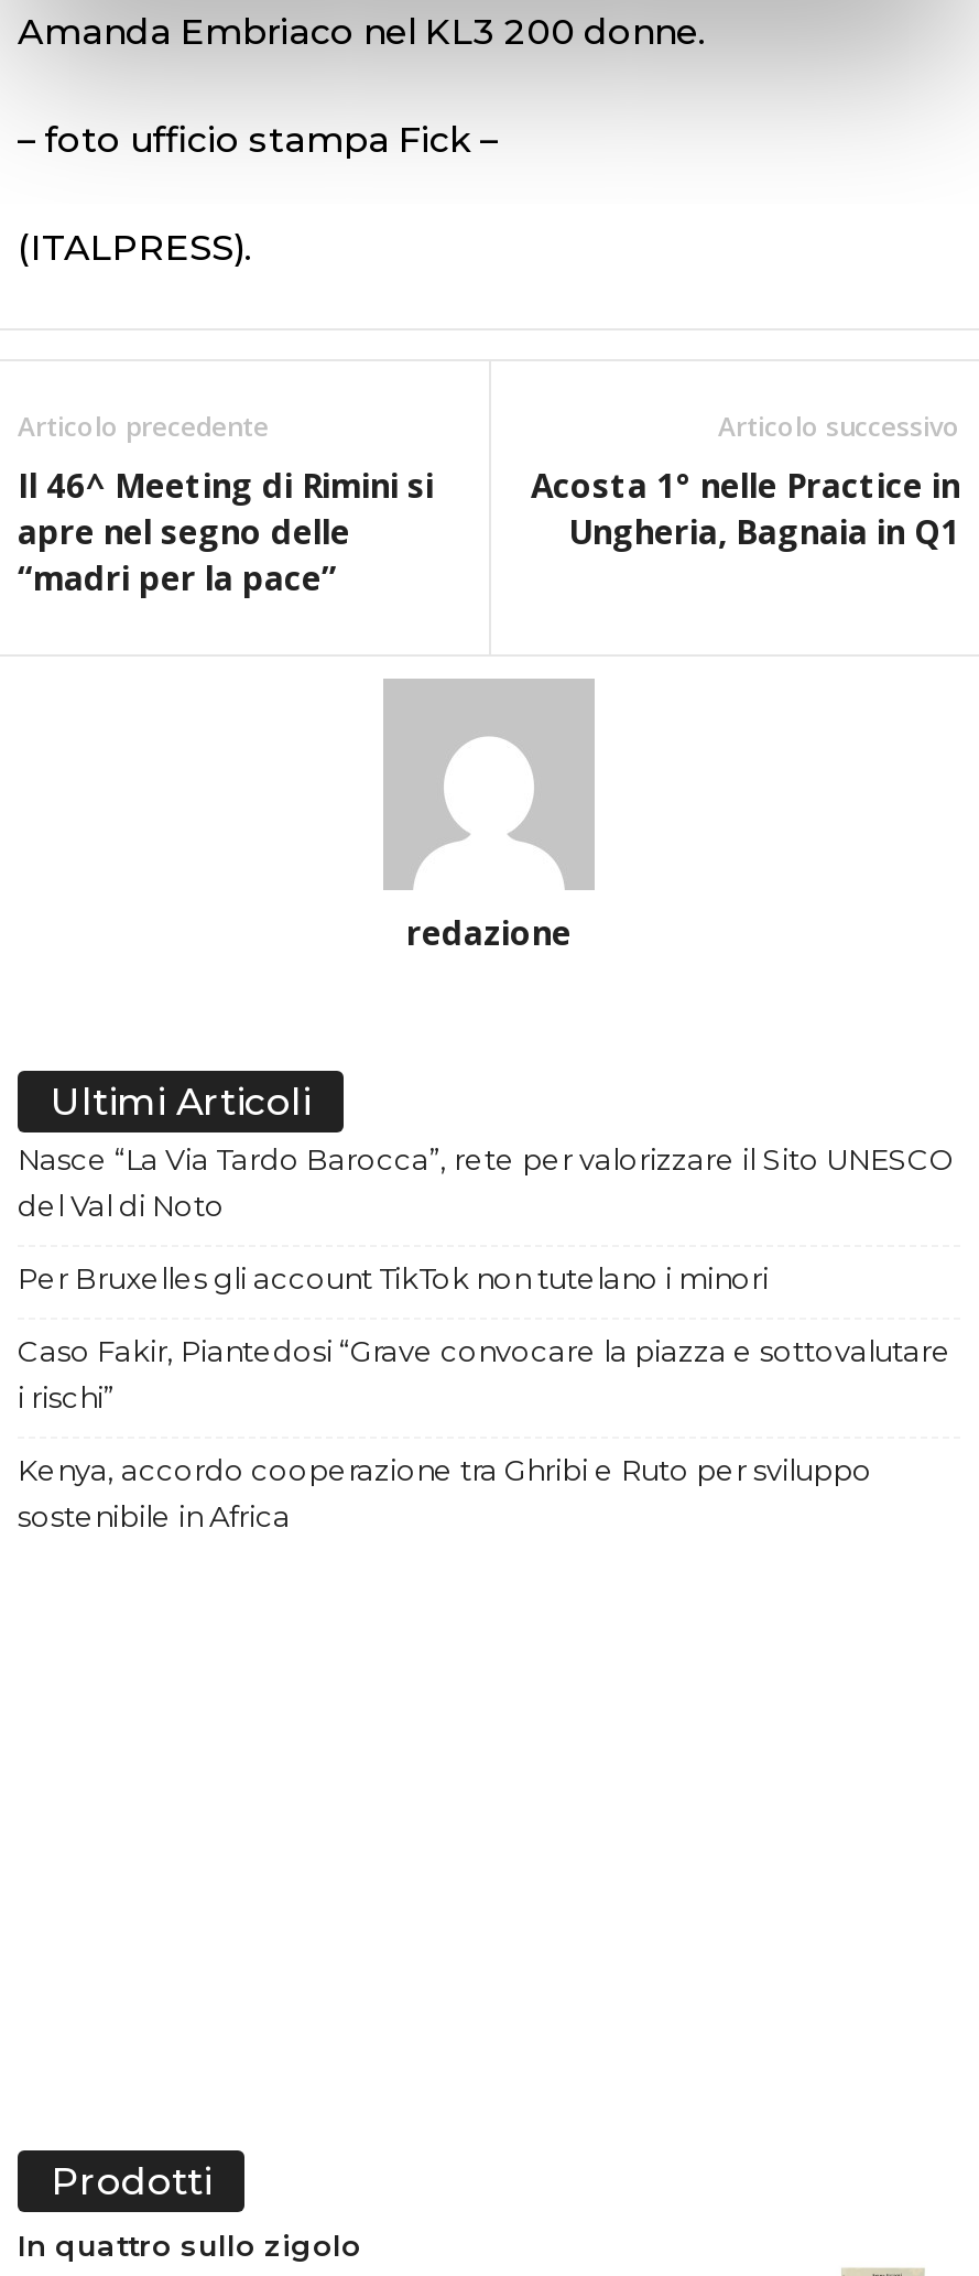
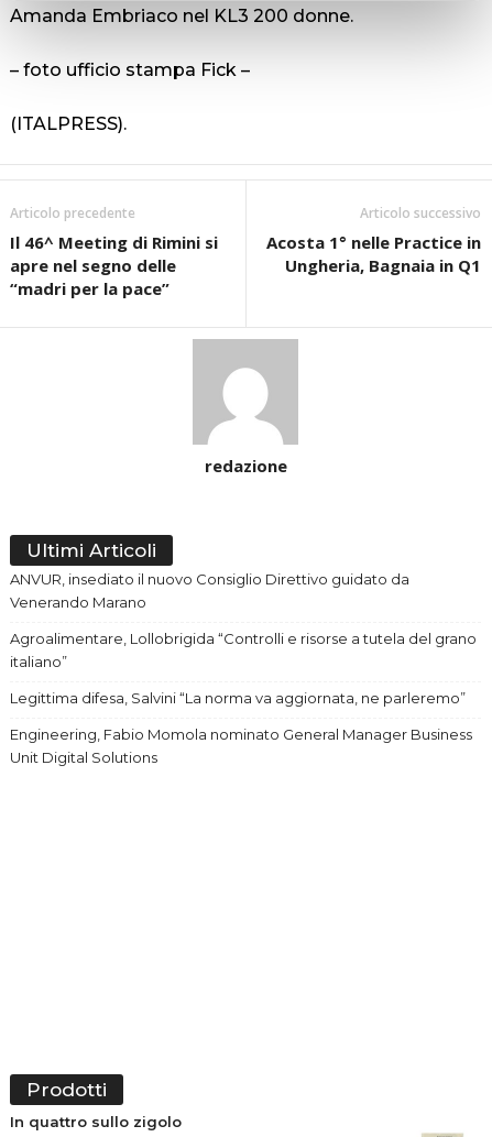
- Nasce “La Via Tardo Barocca”, rete per valorizzare il Sito UNESCO
- del Val di Noto
+ ANVUR, insediato il nuovo Consiglio Direttivo guidato da
+ Venerando Marano

- Per Bruxelles gli account TikTok non tutelano i minori
+ Agroalimentare, Lollobrigida “Controlli e risorse a tutela del grano
+ italiano”

- Caso Fakir, Piantedosi “Grave convocare la piazza e sottovalutare
- i rischi”
+ Legittima difesa, Salvini “La norma va aggiornata, ne parleremo”

- Kenya, accordo cooperazione tra Ghribi e Ruto per sviluppo
- sostenibile in Africa
+ Engineering, Fabio Momola nominato General Manager Business
+ Unit Digital Solutions
